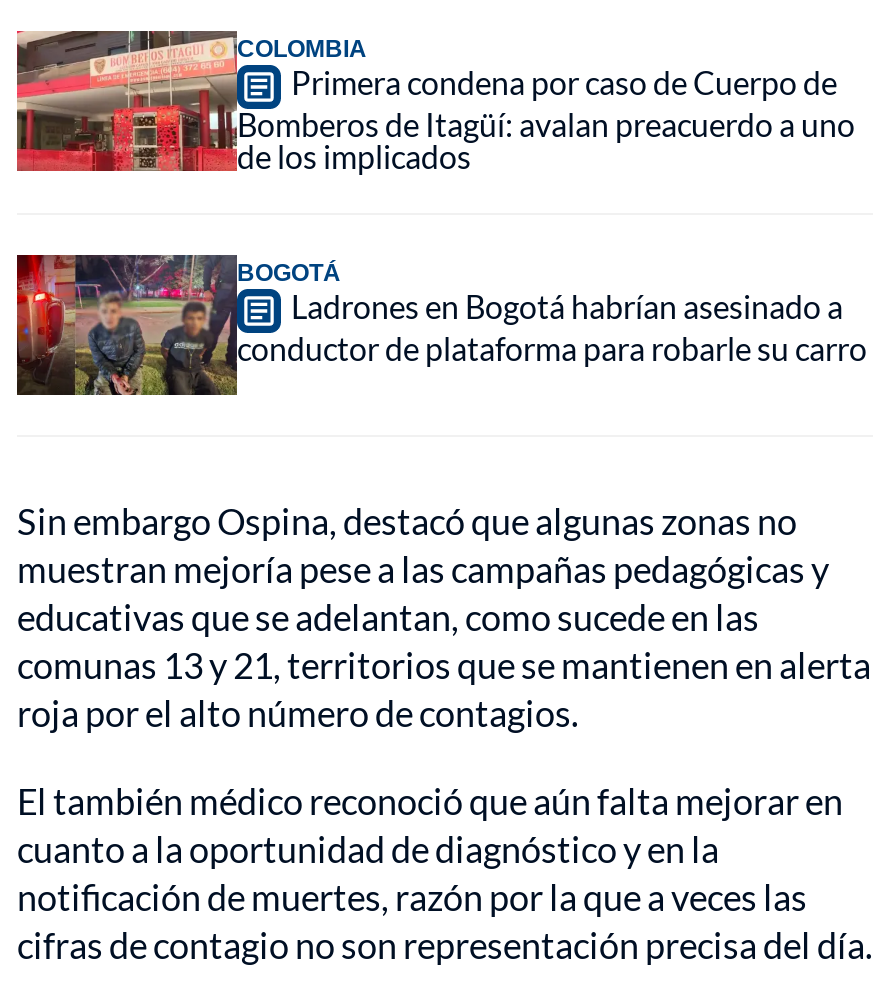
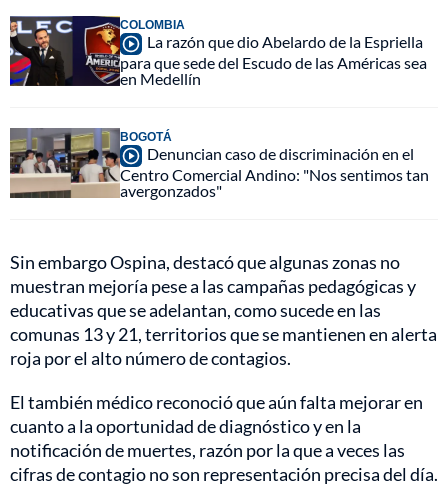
- [image]
- Primera condena por caso de Cuerpo de
- Bomberos de Itagüí: avalan preacuerdo a uno
- de los implicados
+ [image]
+ La razón que dio Abelardo de la Espriella
+ para que sede del Escudo de las Américas sea
+ en Medellín

- [image]
- Ladrones en Bogotá habrían asesinado a
- conductor de plataforma para robarle su carro
+ [image]
+ Denuncian caso de discriminación en el
+ Centro Comercial Andino: "Nos sentimos tan
+ avergonzados"
